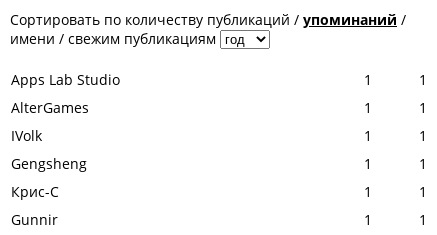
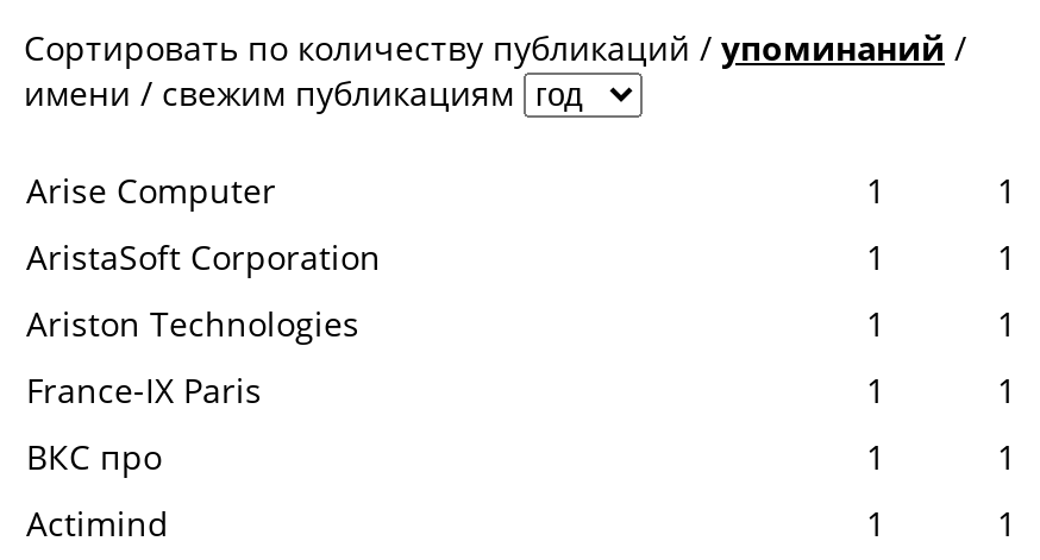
- Apps Lab Studio
+ Arise Computer

- AlterGames
+ AristaSoft Corporation

- IVolk
+ Ariston Technologies

- Gengsheng
+ France-IX Paris

- Крис-С
+ ВКС про

- Gunnir
+ Actimind
